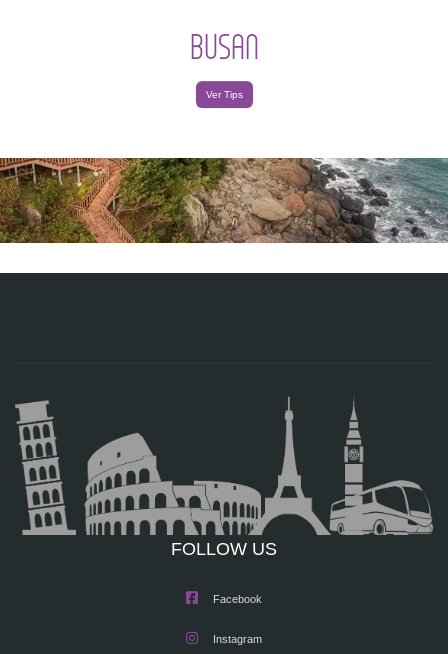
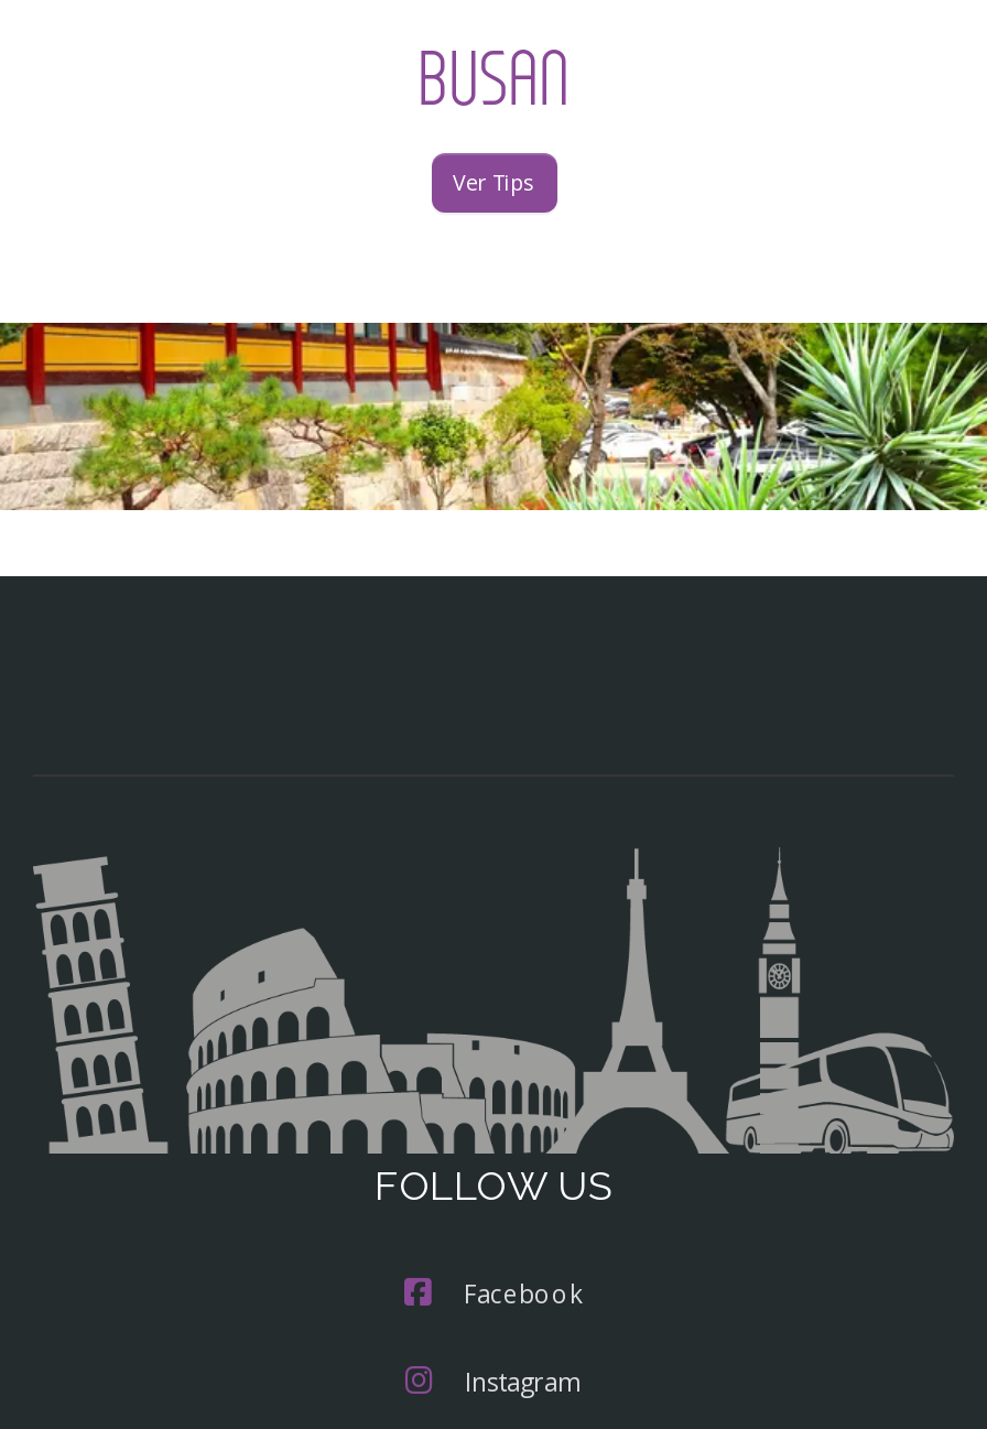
- [image]
+ [image]
